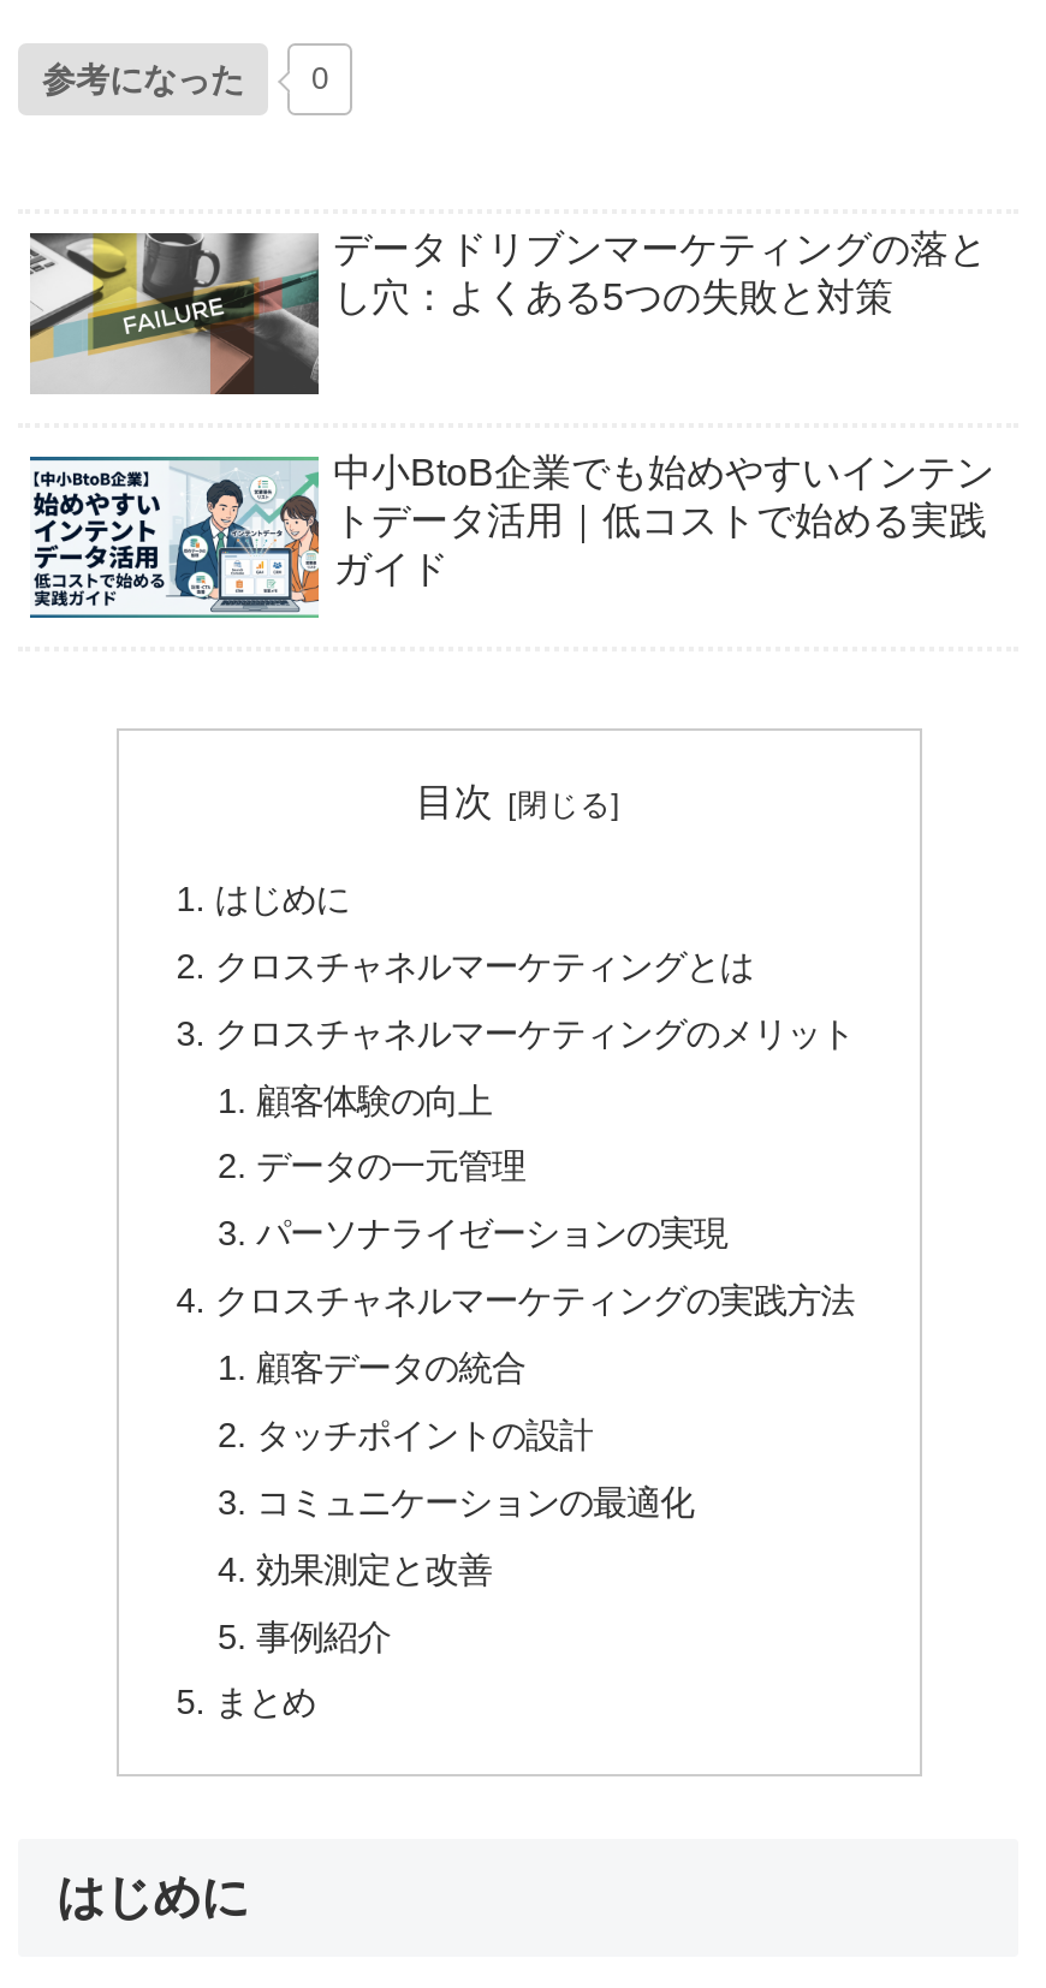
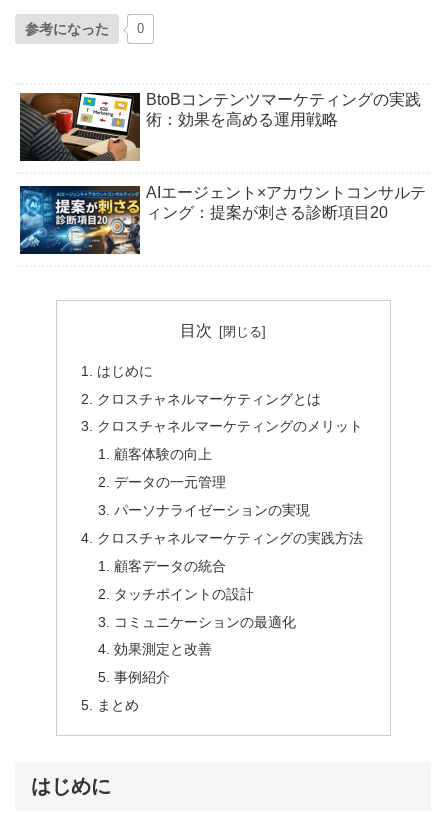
- [image]
- データドリブンマーケティングの落と
- し穴：よくある5つの失敗と対策
+ [image]
+ BtoBコンテンツマーケティングの実践
+ 術：効果を高める運用戦略

- [image]
- 中小BtoB企業でも始めやすいインテン
- トデータ活用｜低コストで始める実践
- ガイド
+ [image]
+ AIエージェント×アカウントコンサルテ
+ ィング：提案が刺さる診断項目20
